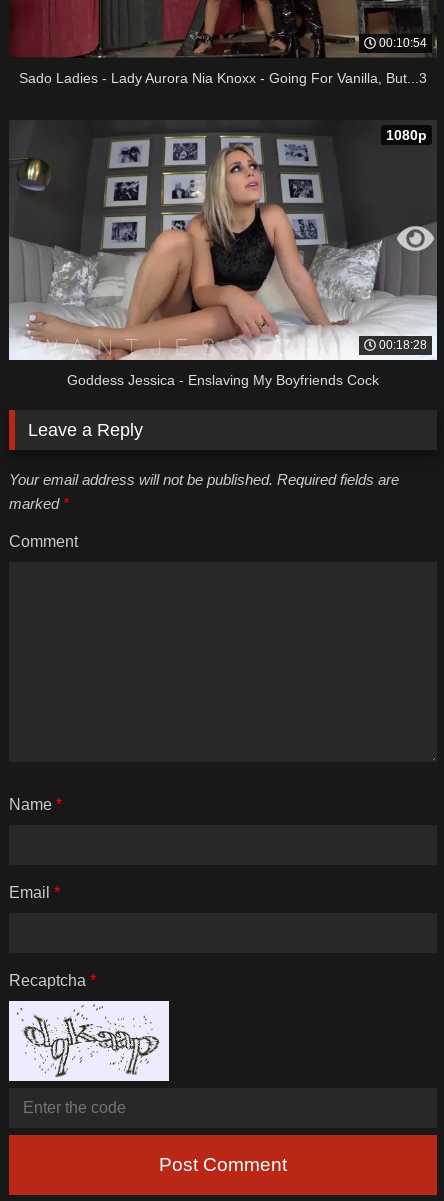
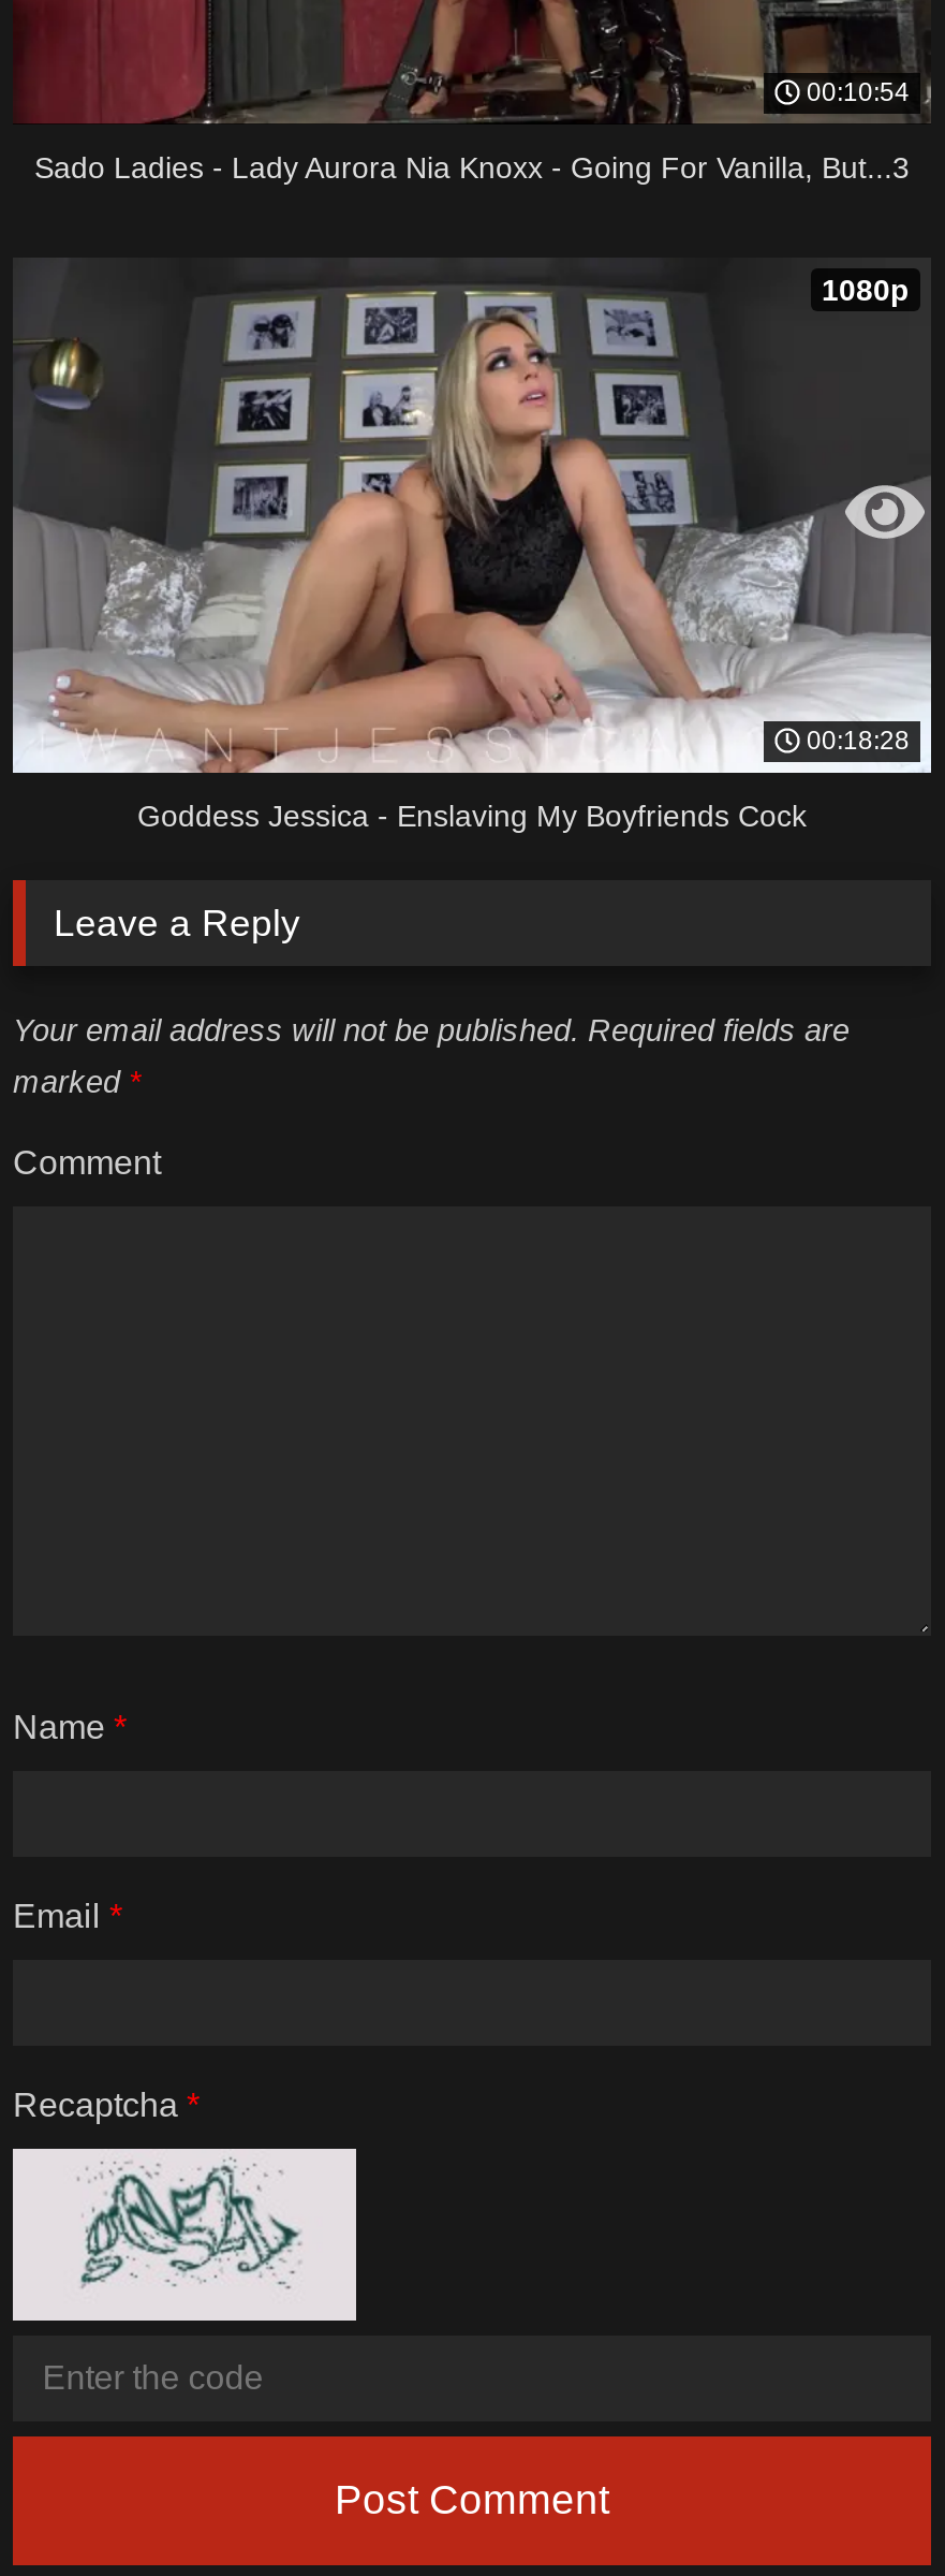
- [image]
+ [image]
